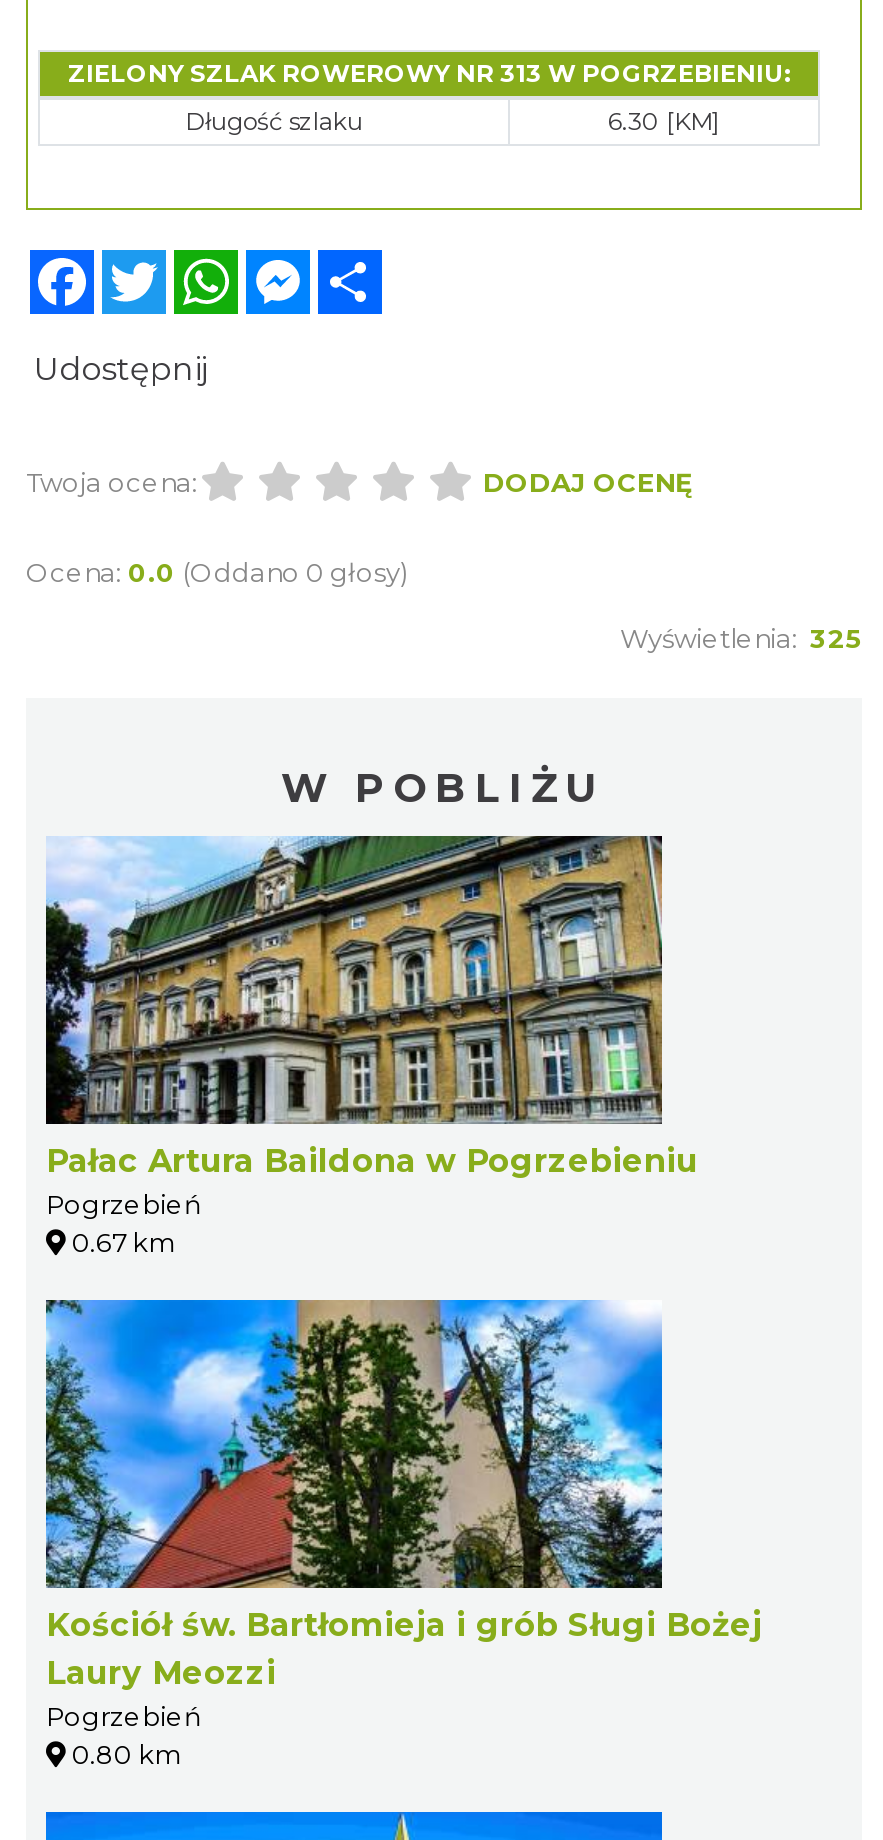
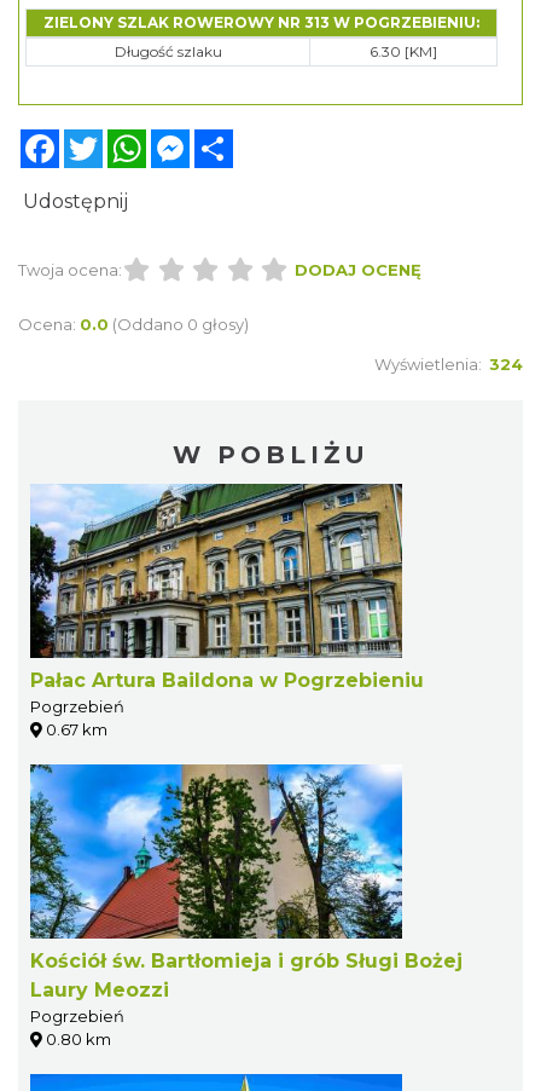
- Wyświetlenia: 325
+ Wyświetlenia: 324
